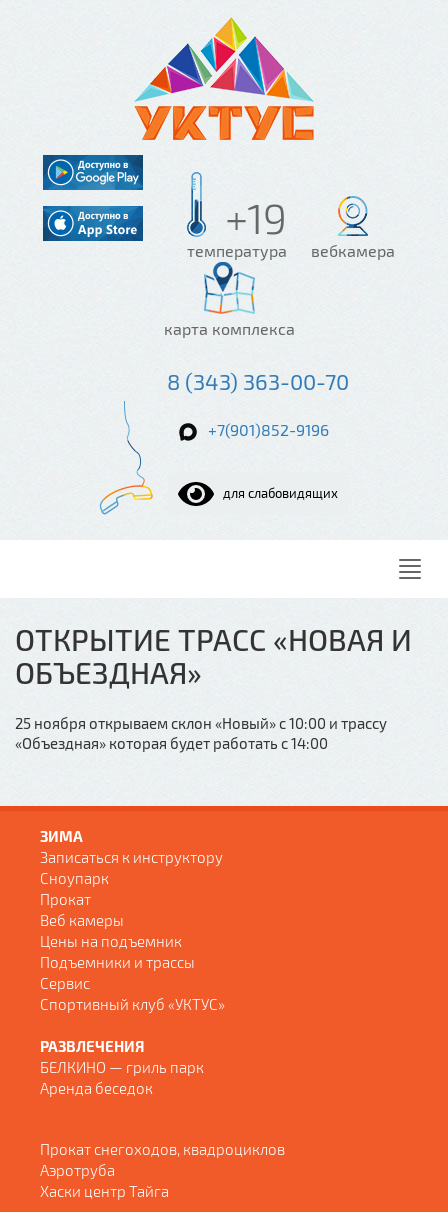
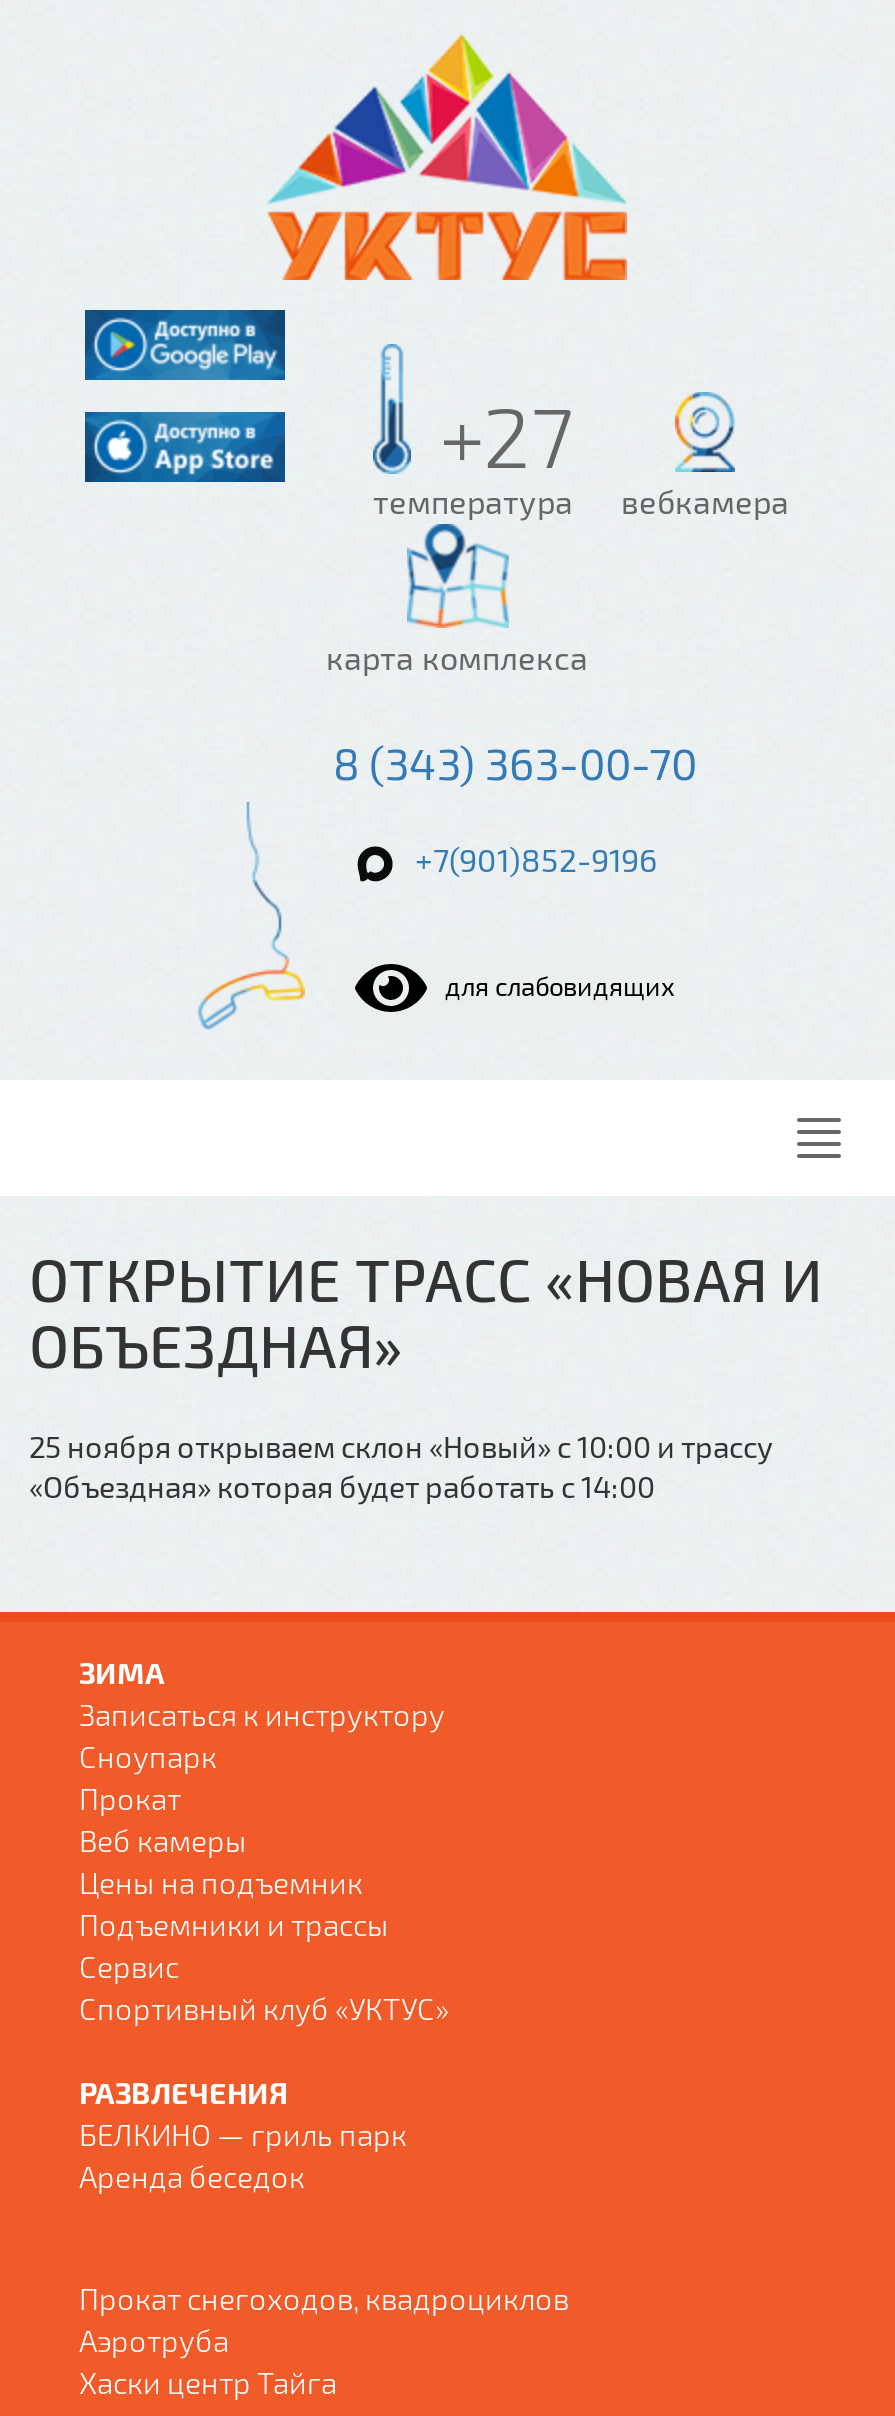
- +19
+ +27
